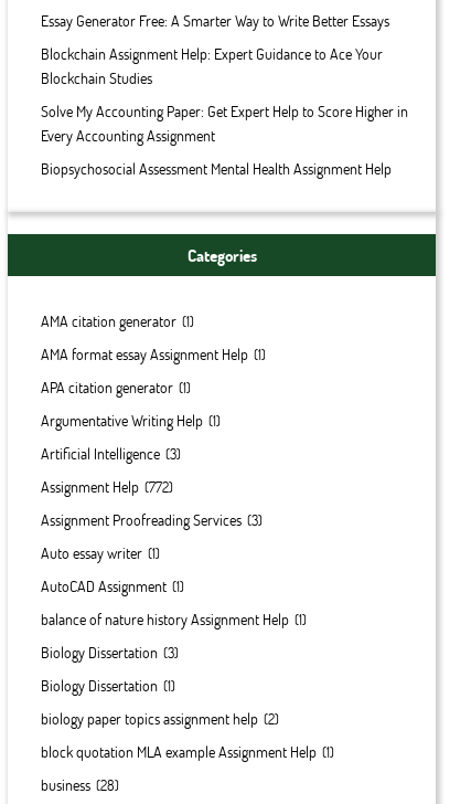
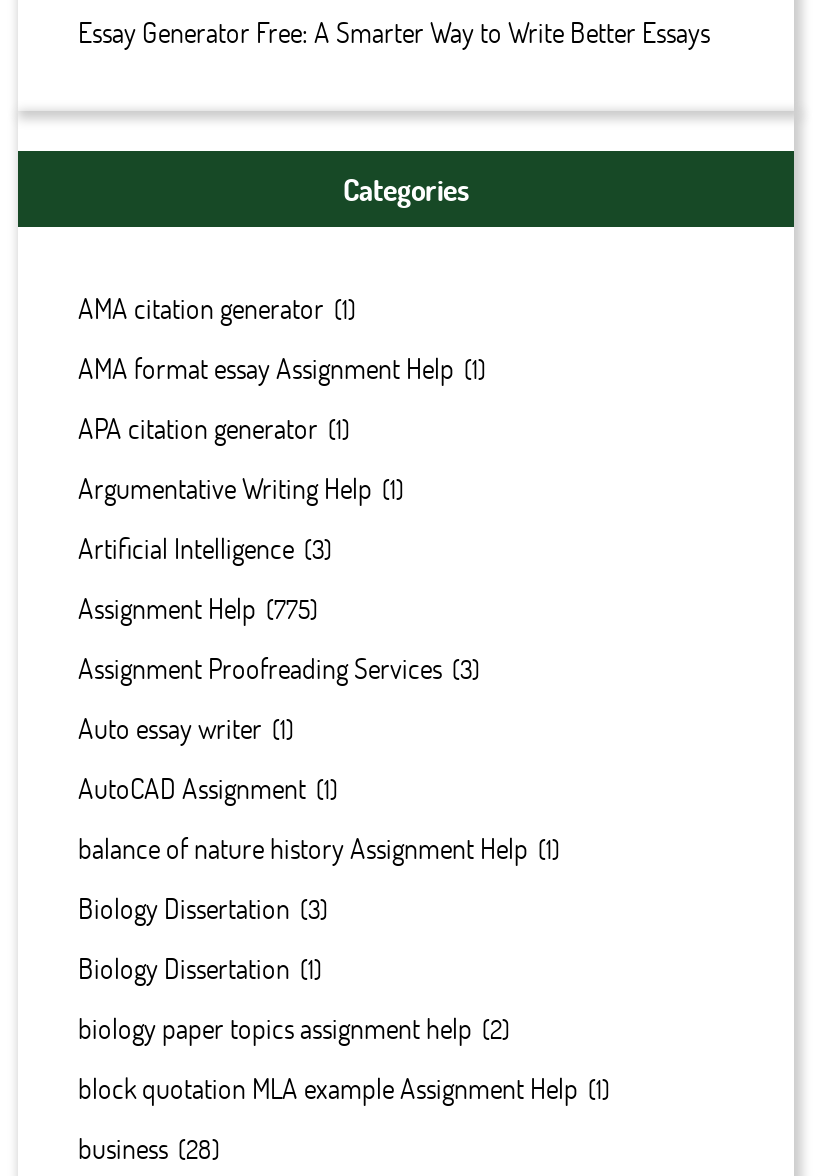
- Blockchain Assignment Help: Expert Guidance to Ace Your
- Blockchain Studies
- Solve My Accounting Paper: Get Expert Help to Score Higher in
- Every Accounting Assignment
- Biopsychosocial Assessment Mental Health Assignment Help

- Assignment Help (772)
+ Assignment Help (775)
